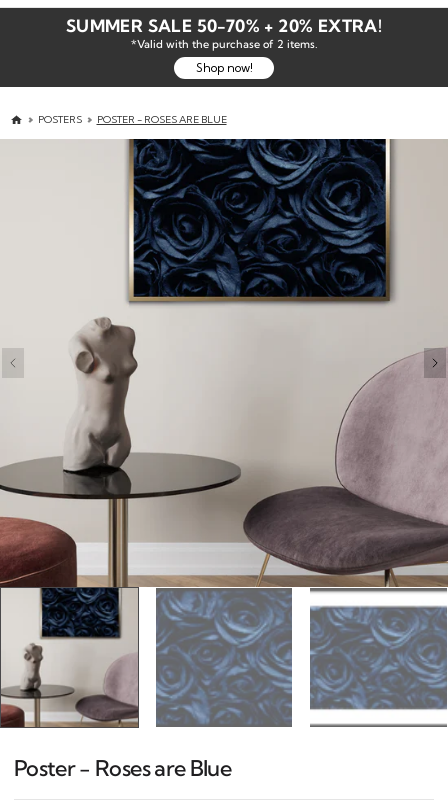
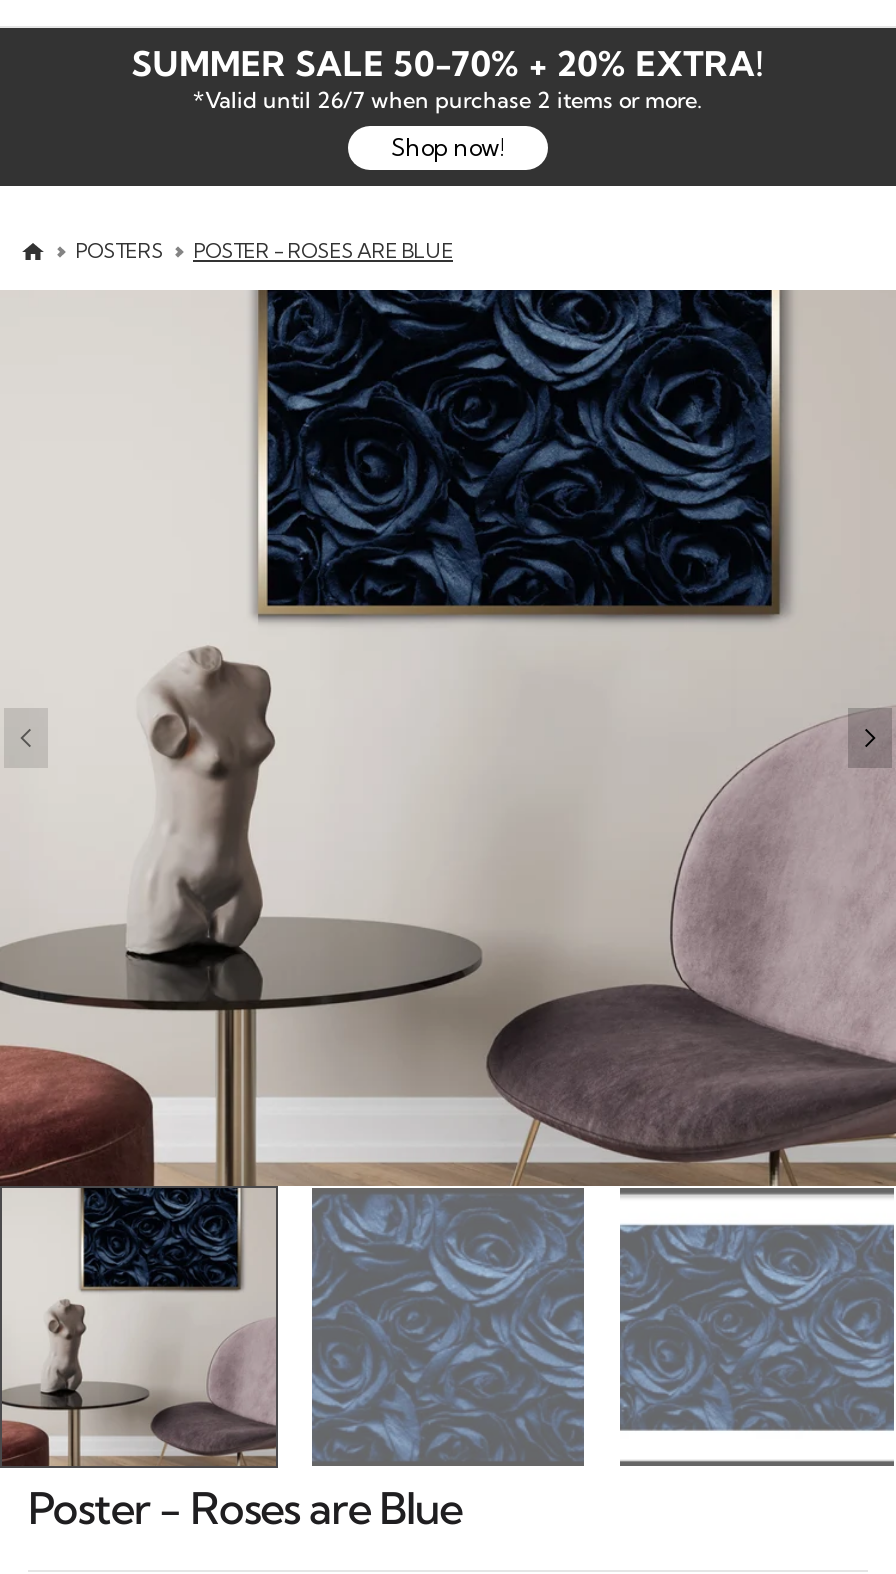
- *Valid with the purchase of 2 items.
+ *Valid until 26/7 when purchase 2 items or more.
